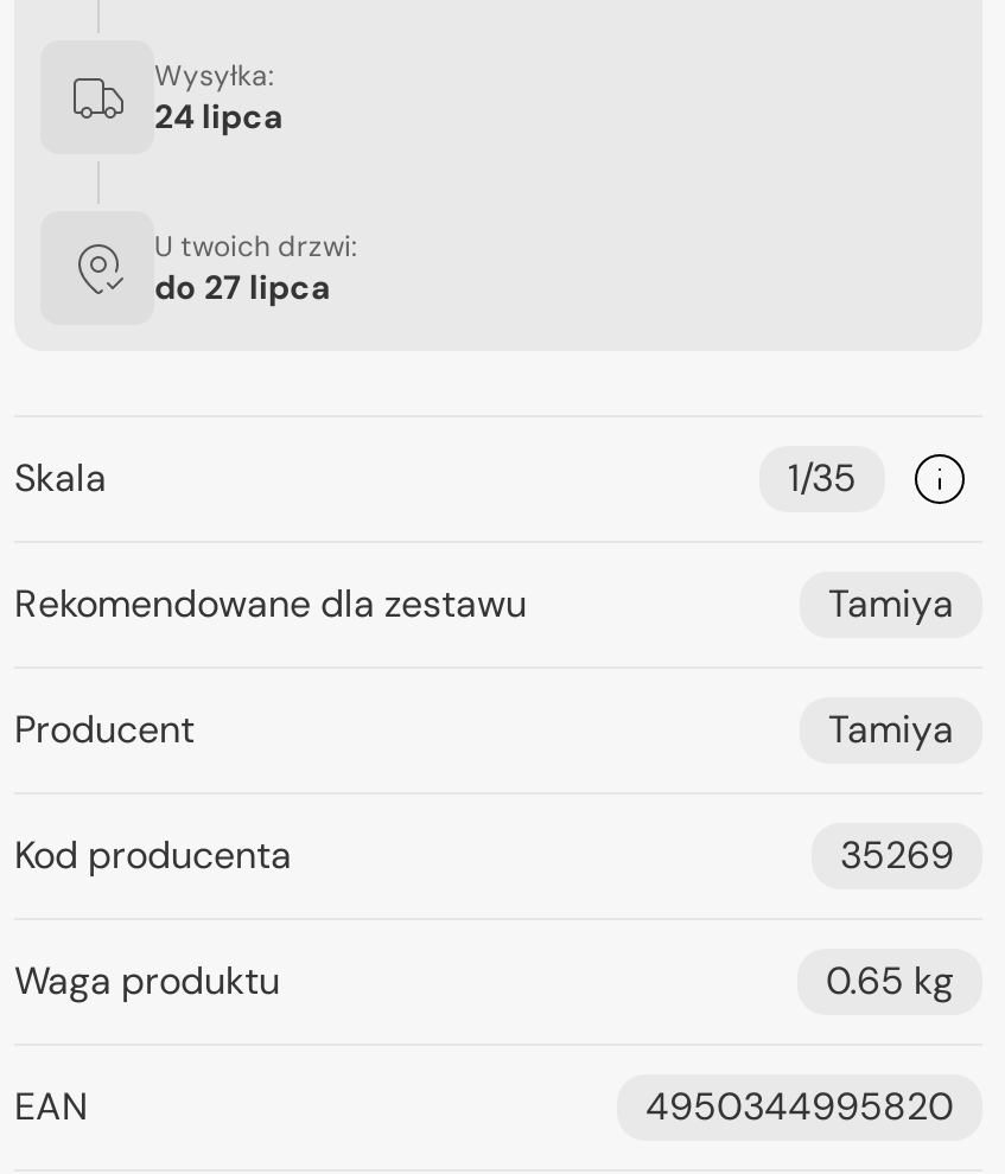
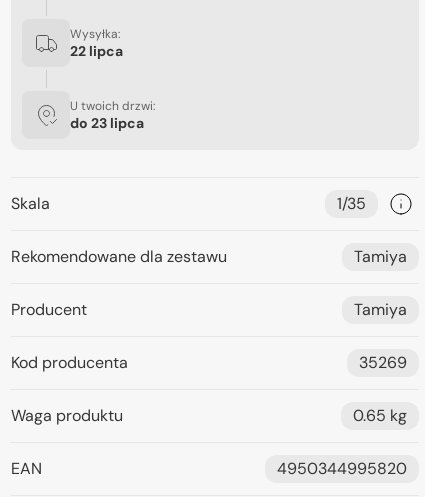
- 24 lipca
+ 22 lipca

- do 27 lipca
+ do 23 lipca
